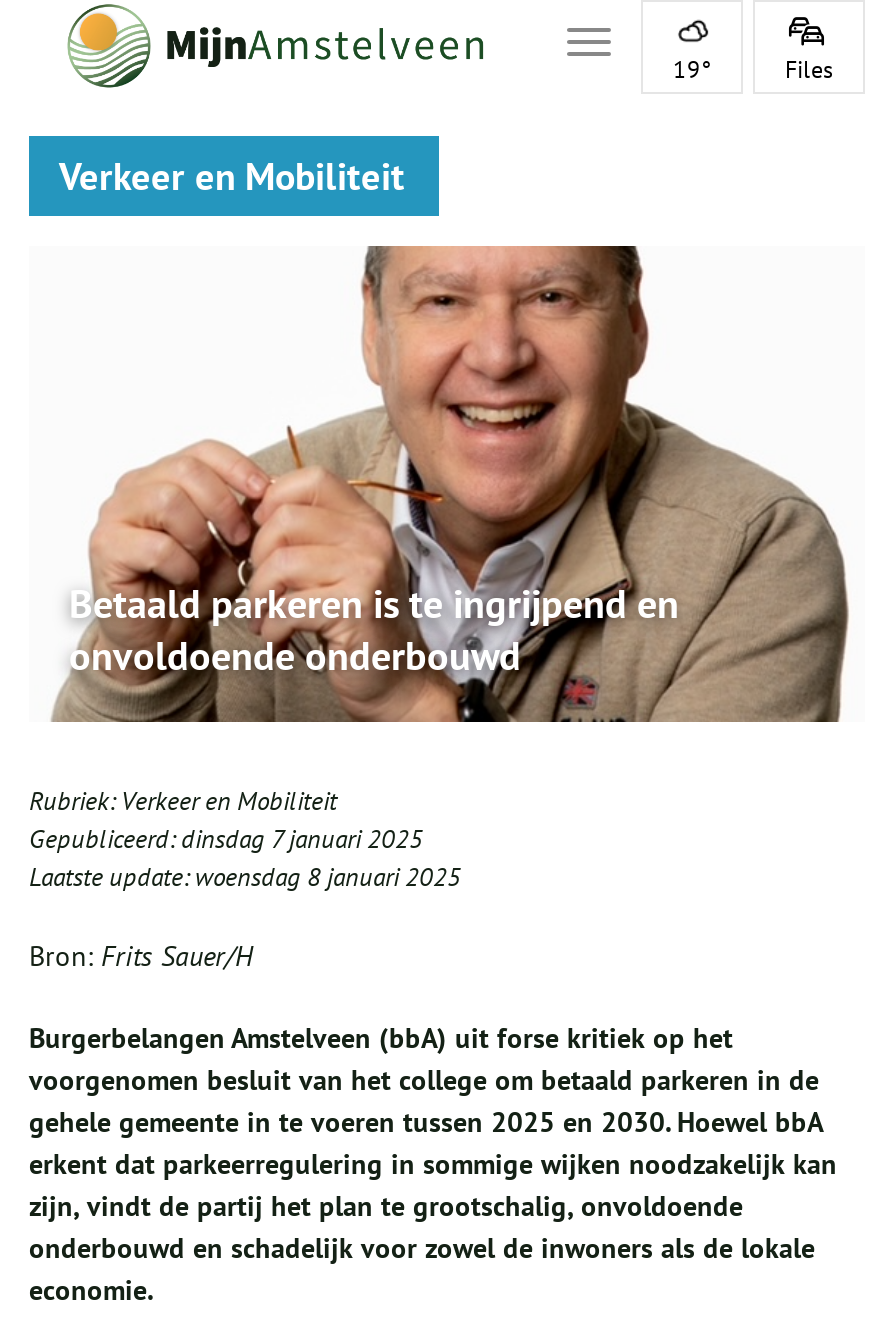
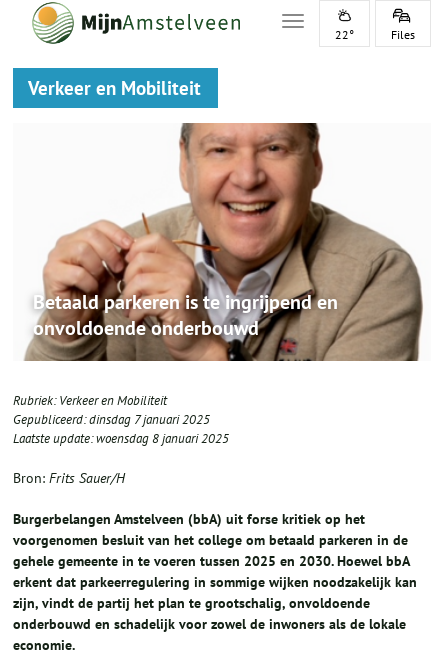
- 19°
+ 22°
